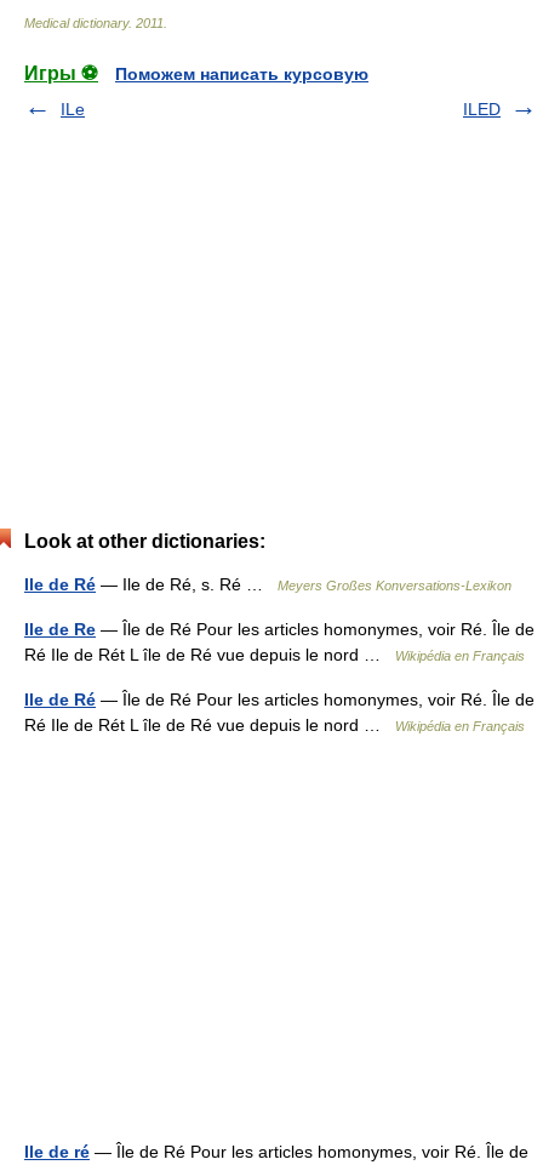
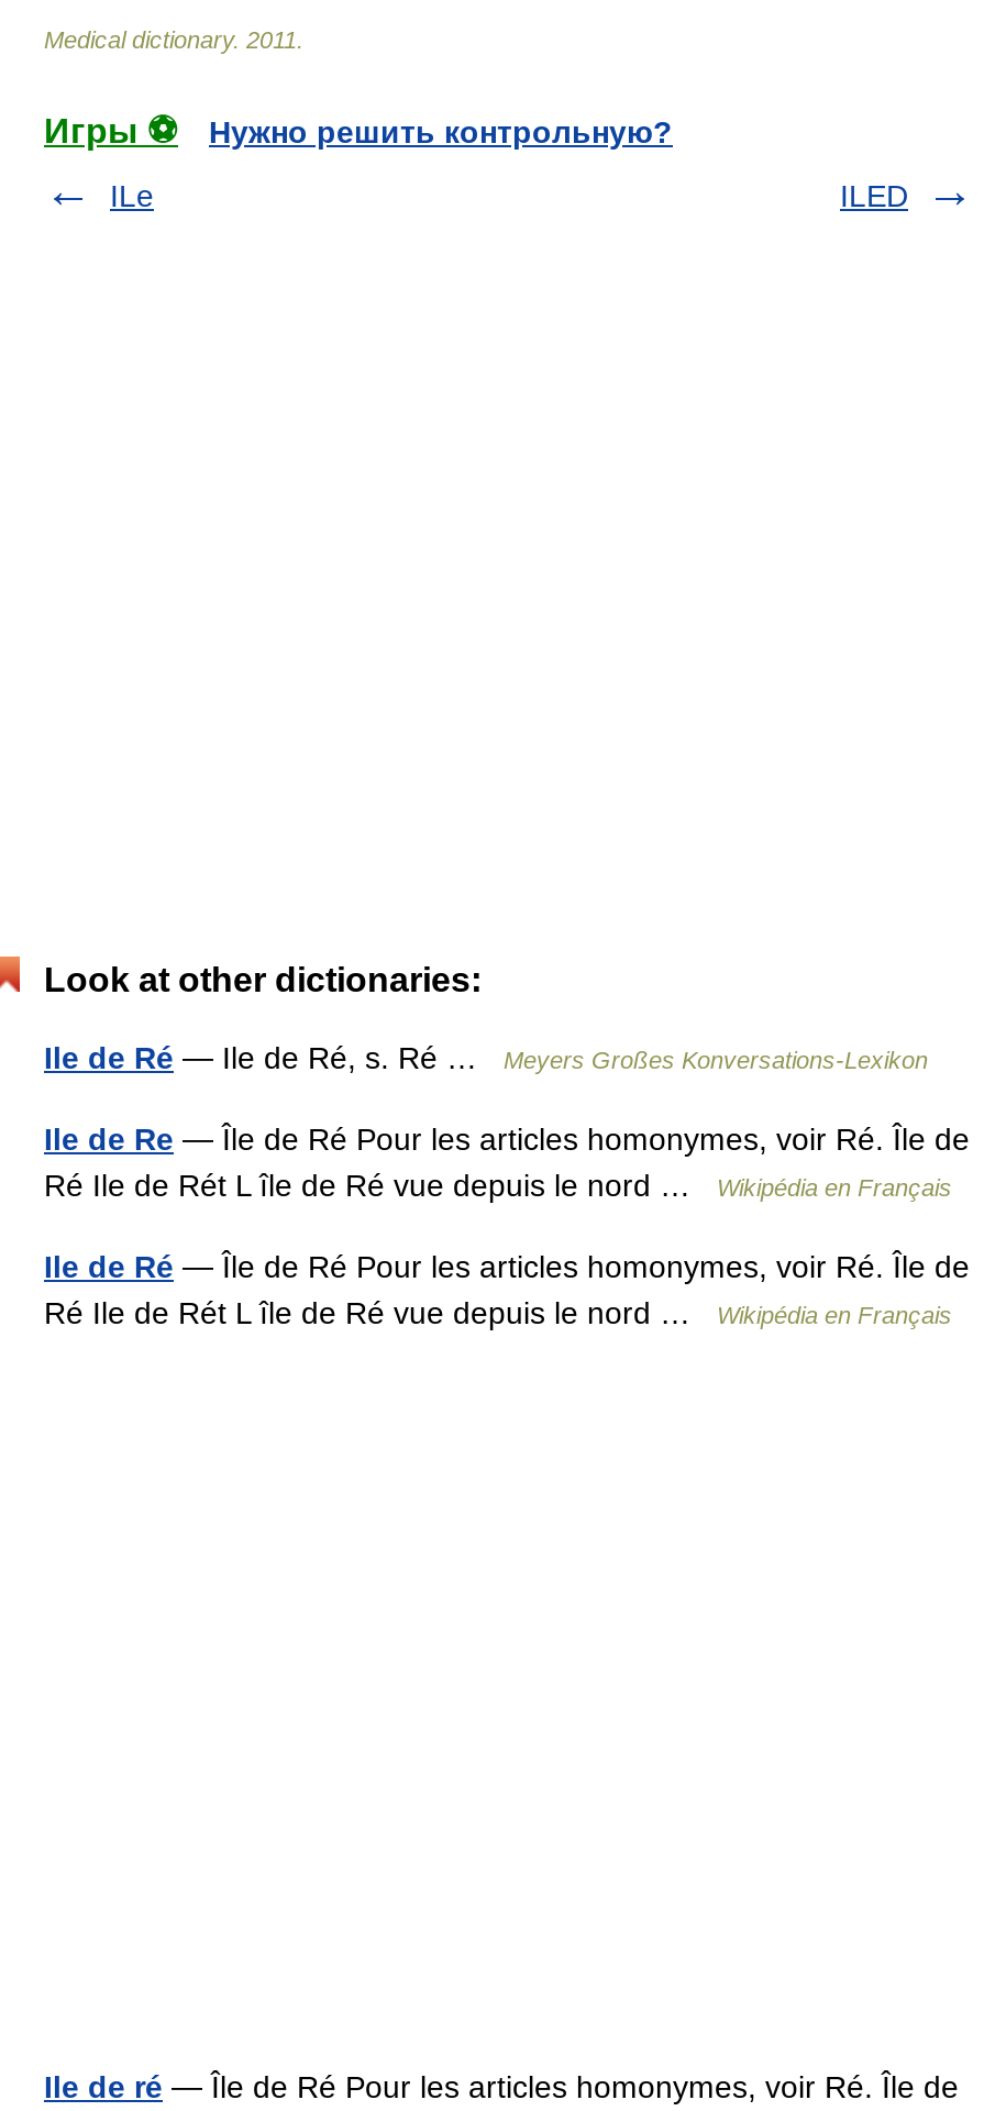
- Поможем написать курсовую
+ Нужно решить контрольную?
